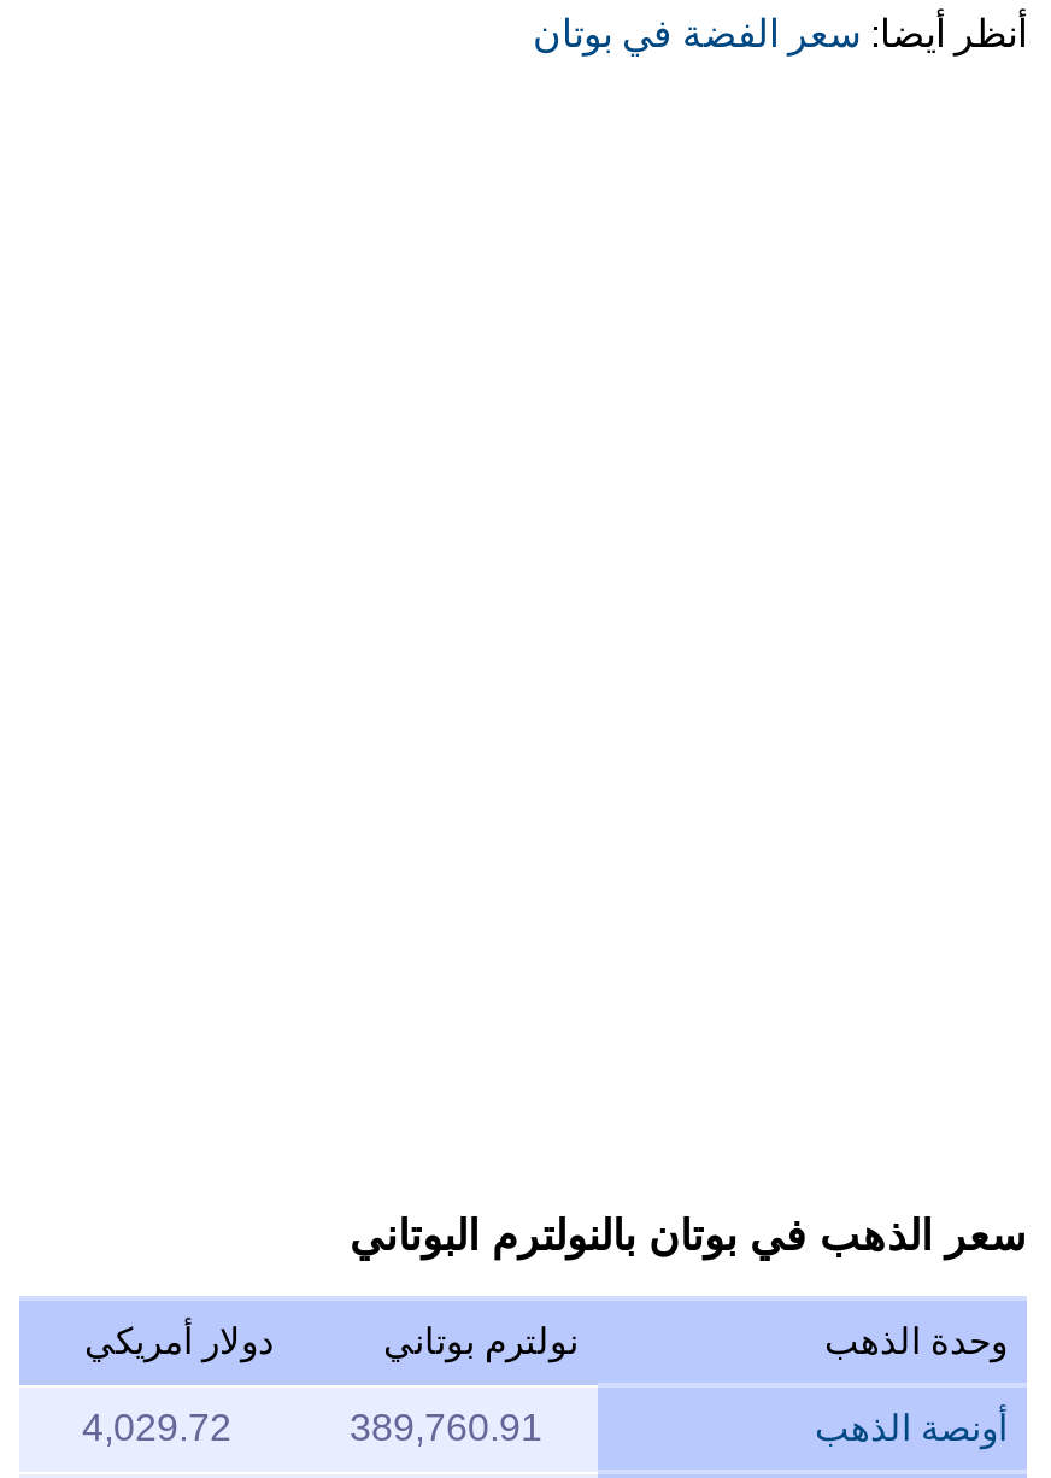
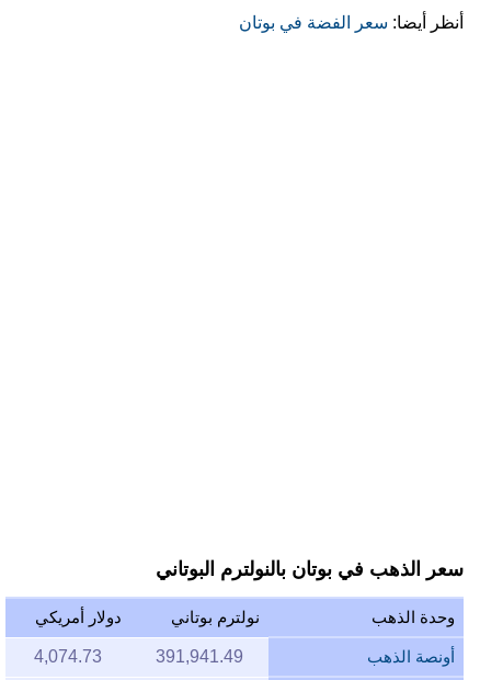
- 4,029.72
+ 4,074.73

- 389,760.91
+ 391,941.49
